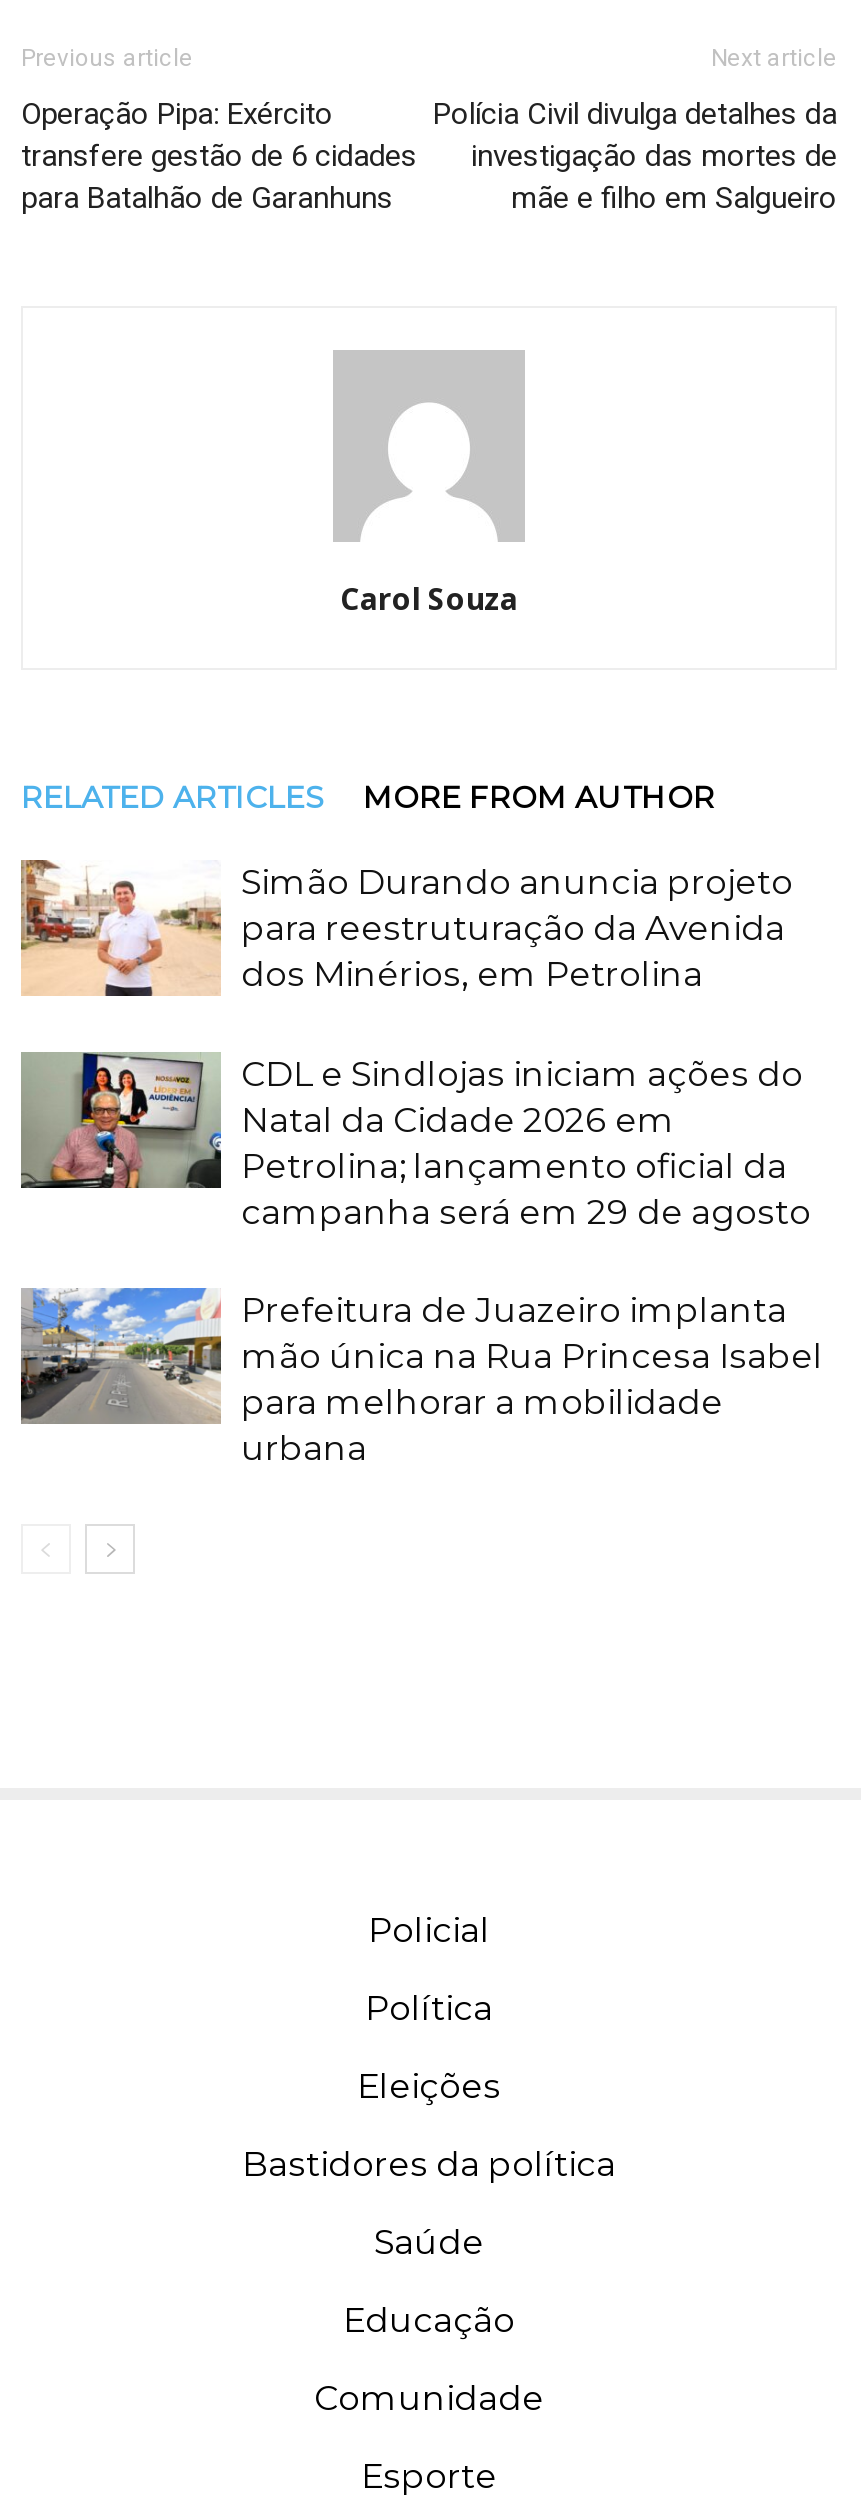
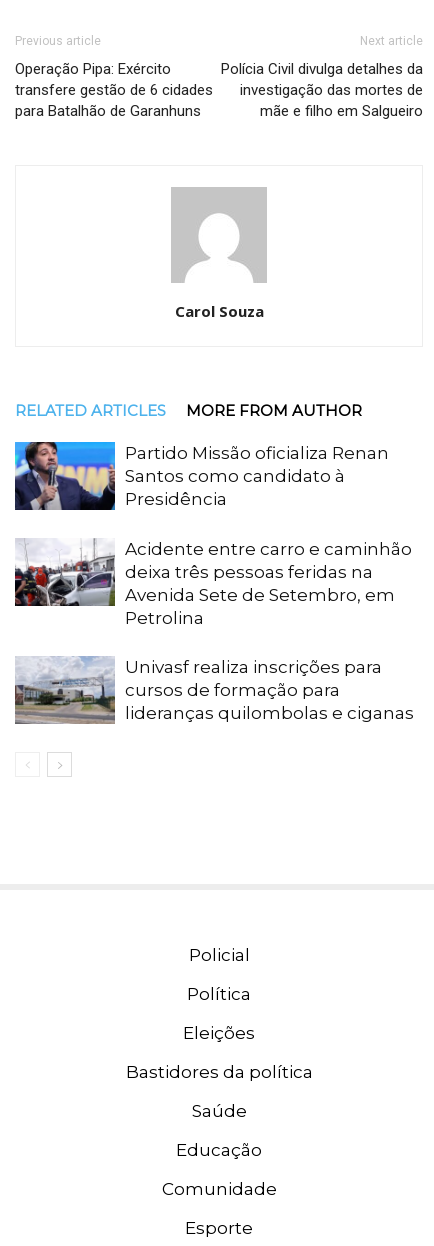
- [image]
- Simão Durando anuncia projeto
- para reestruturação da Avenida
- dos Minérios, em Petrolina
+ [image]
+ Partido Missão oficializa Renan
+ Santos como candidato à
+ Presidência

- [image]
- CDL e Sindlojas iniciam ações do
- Natal da Cidade 2026 em
- Petrolina; lançamento oficial da
- campanha será em 29 de agosto
+ [image]
+ Acidente entre carro e caminhão
+ deixa três pessoas feridas na
+ Avenida Sete de Setembro, em
+ Petrolina

- [image]
- Prefeitura de Juazeiro implanta
- mão única na Rua Princesa Isabel
- para melhorar a mobilidade
- urbana
+ [image]
+ Univasf realiza inscrições para
+ cursos de formação para
+ lideranças quilombolas e ciganas
